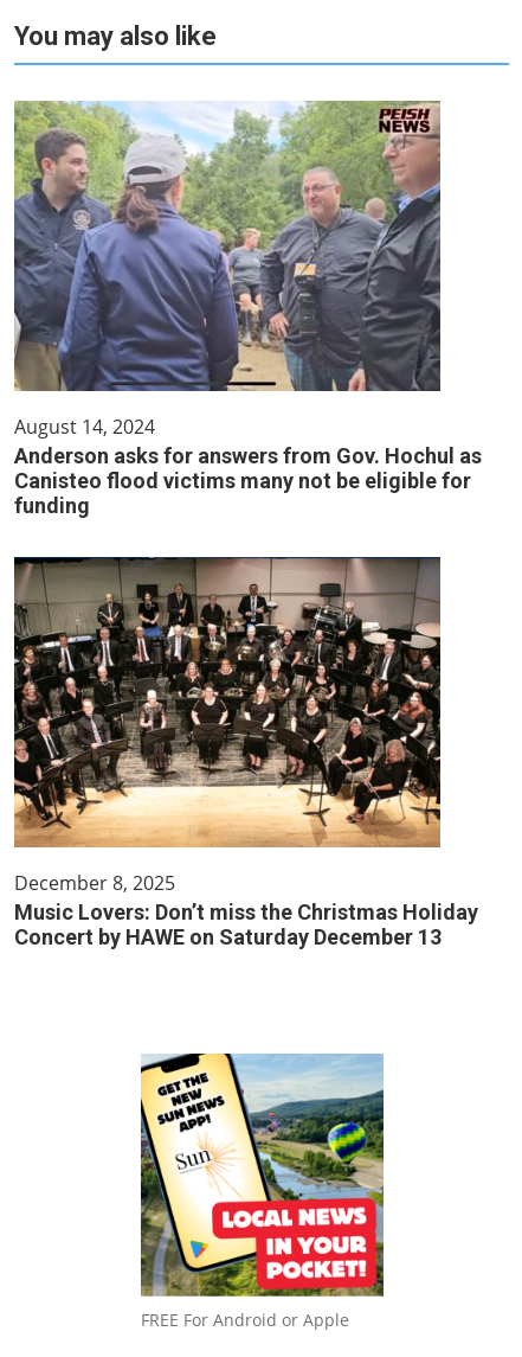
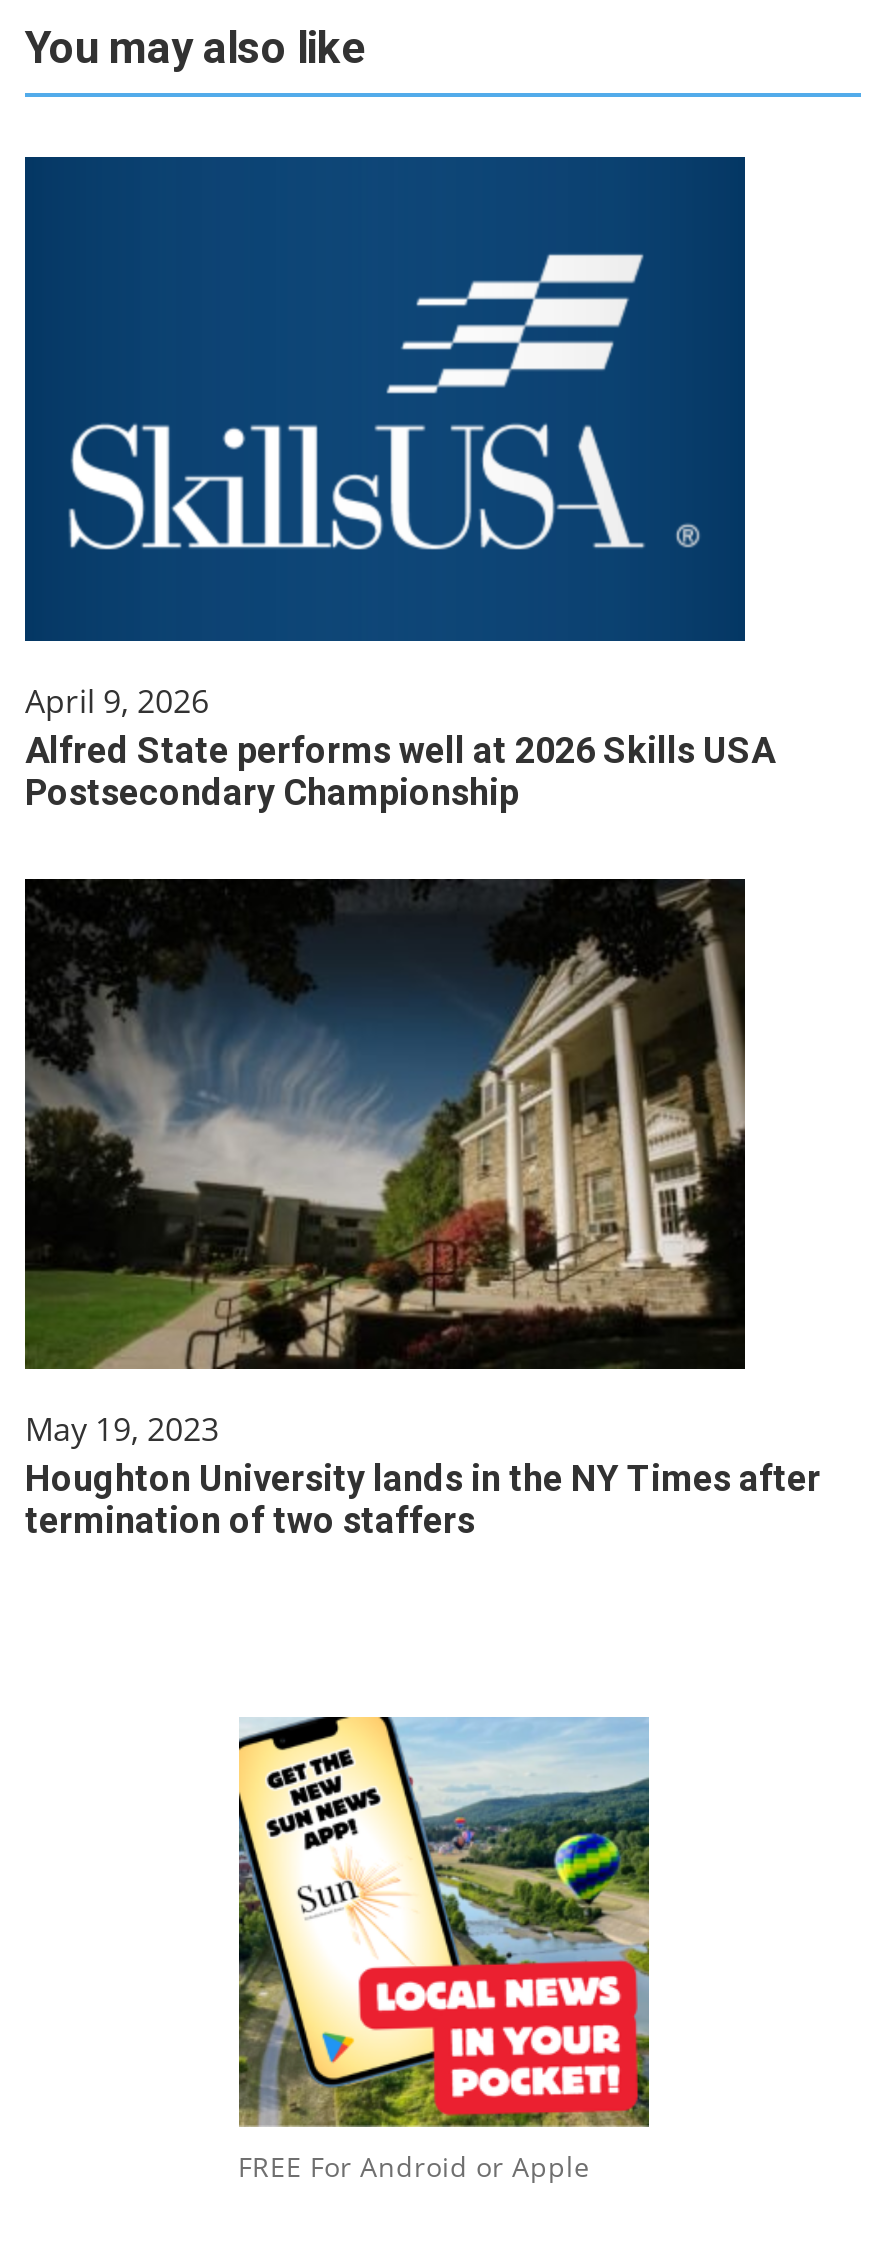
- [image]
- August 14, 2024
- Anderson asks for answers from Gov. Hochul as
- Canisteo flood victims many not be eligible for
- funding
+ [image]
+ April 9, 2026
+ Alfred State performs well at 2026 Skills USA
+ Postsecondary Championship

- [image]
- December 8, 2025
- Music Lovers: Don’t miss the Christmas Holiday
- Concert by HAWE on Saturday December 13
+ [image]
+ May 19, 2023
+ Houghton University lands in the NY Times after
+ termination of two staffers
